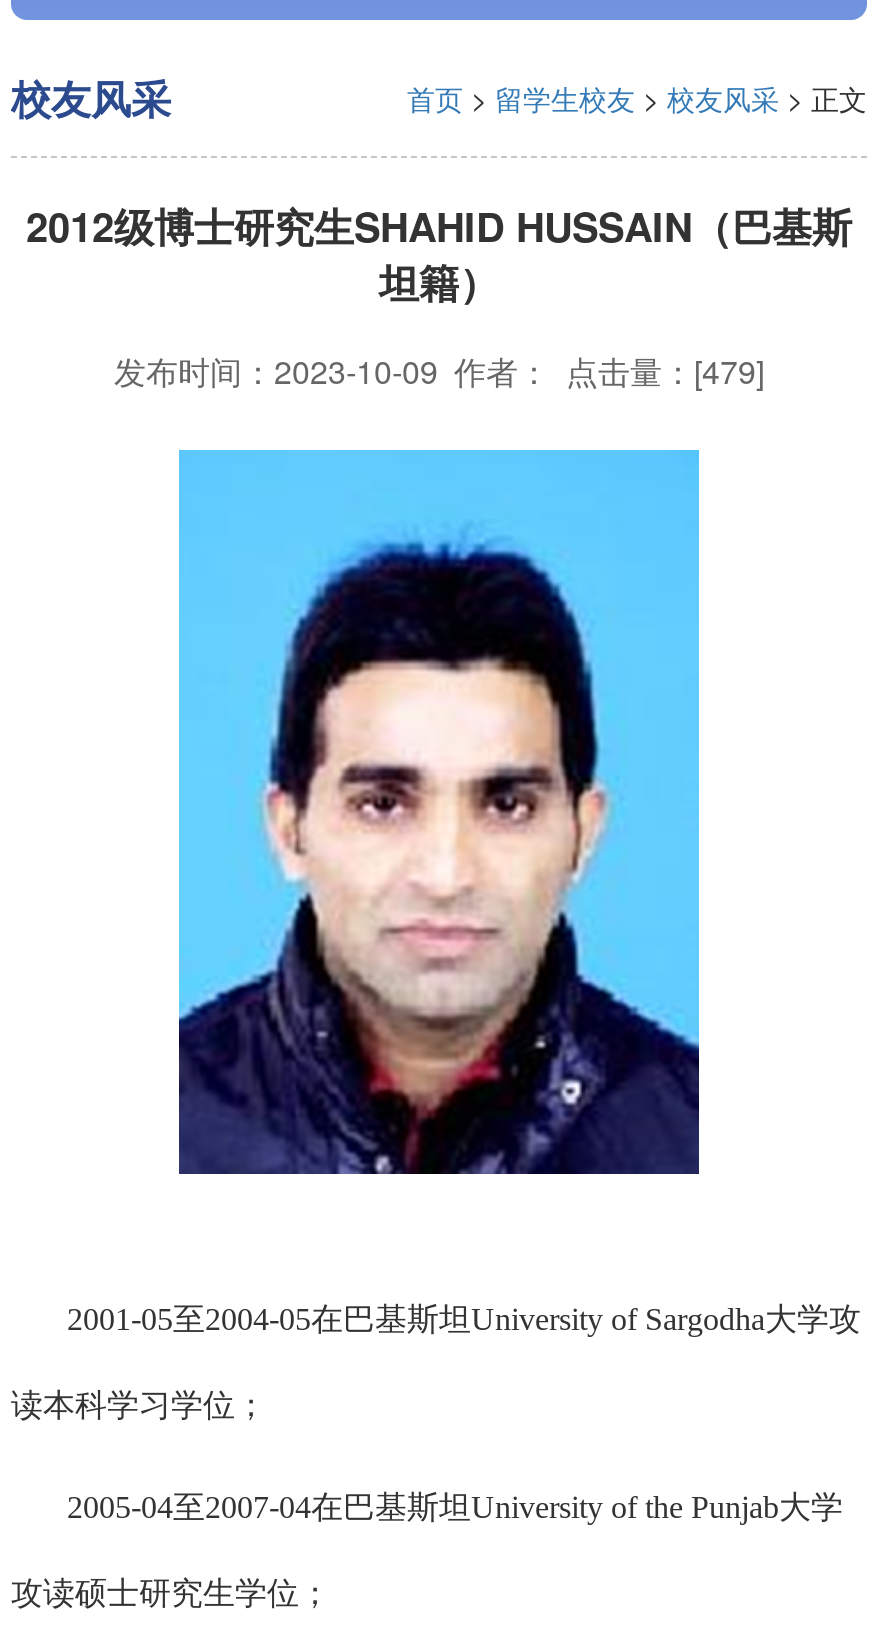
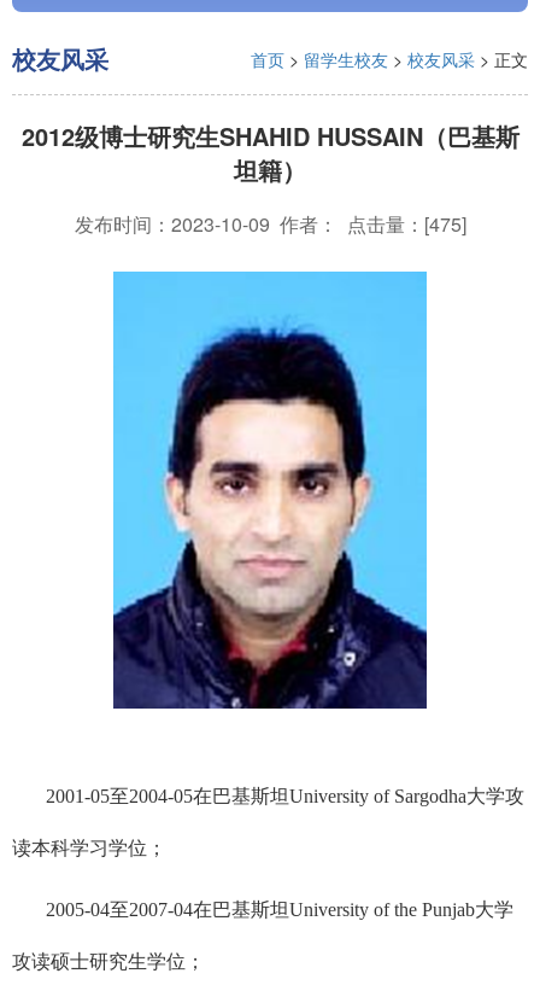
- 发布时间：2023-10-09 作者： 点击量：[479]
+ 发布时间：2023-10-09 作者： 点击量：[475]
